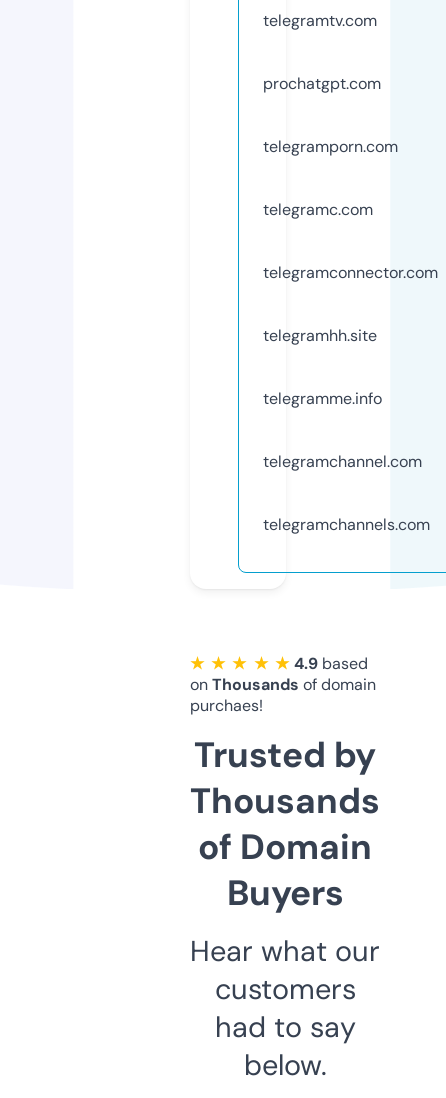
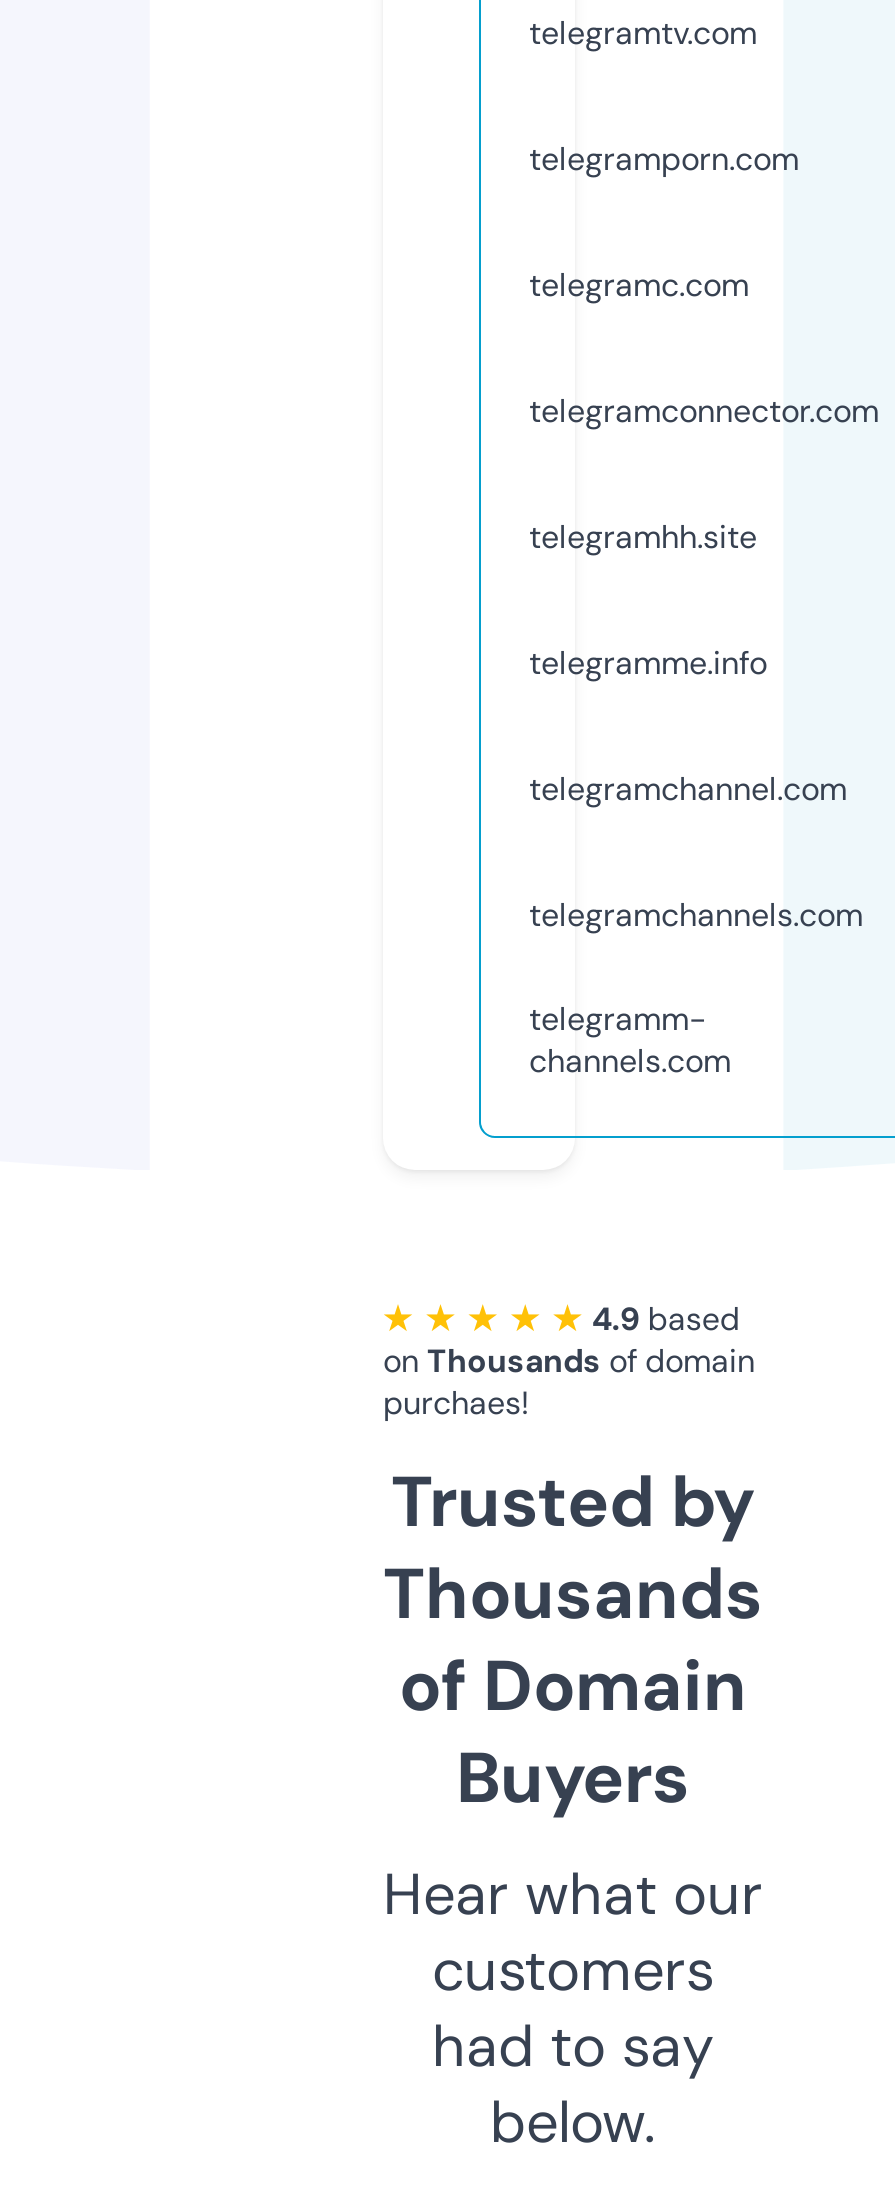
- prochatgpt.com

moved up: telegramporn.com | telegramc.com | telegramconnector.com | telegramhh.site | telegramme.info | telegramchannel.com | telegramchannels.com

+ telegramm-
+ channels.com
